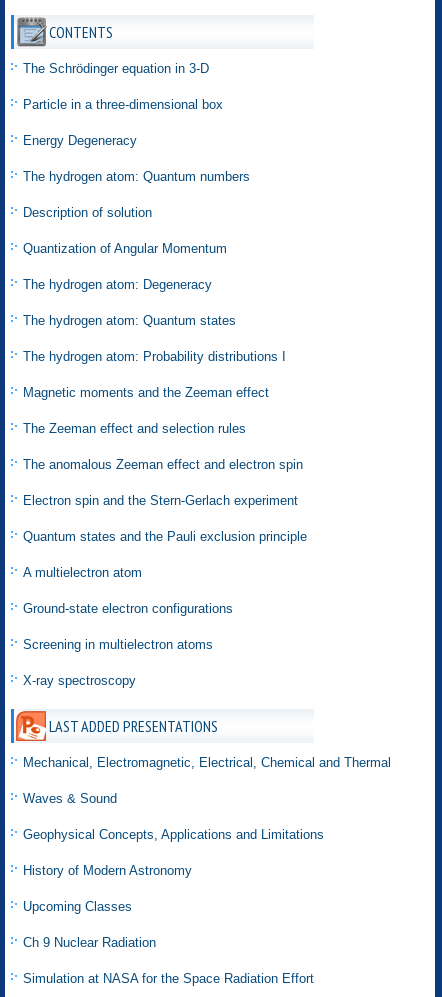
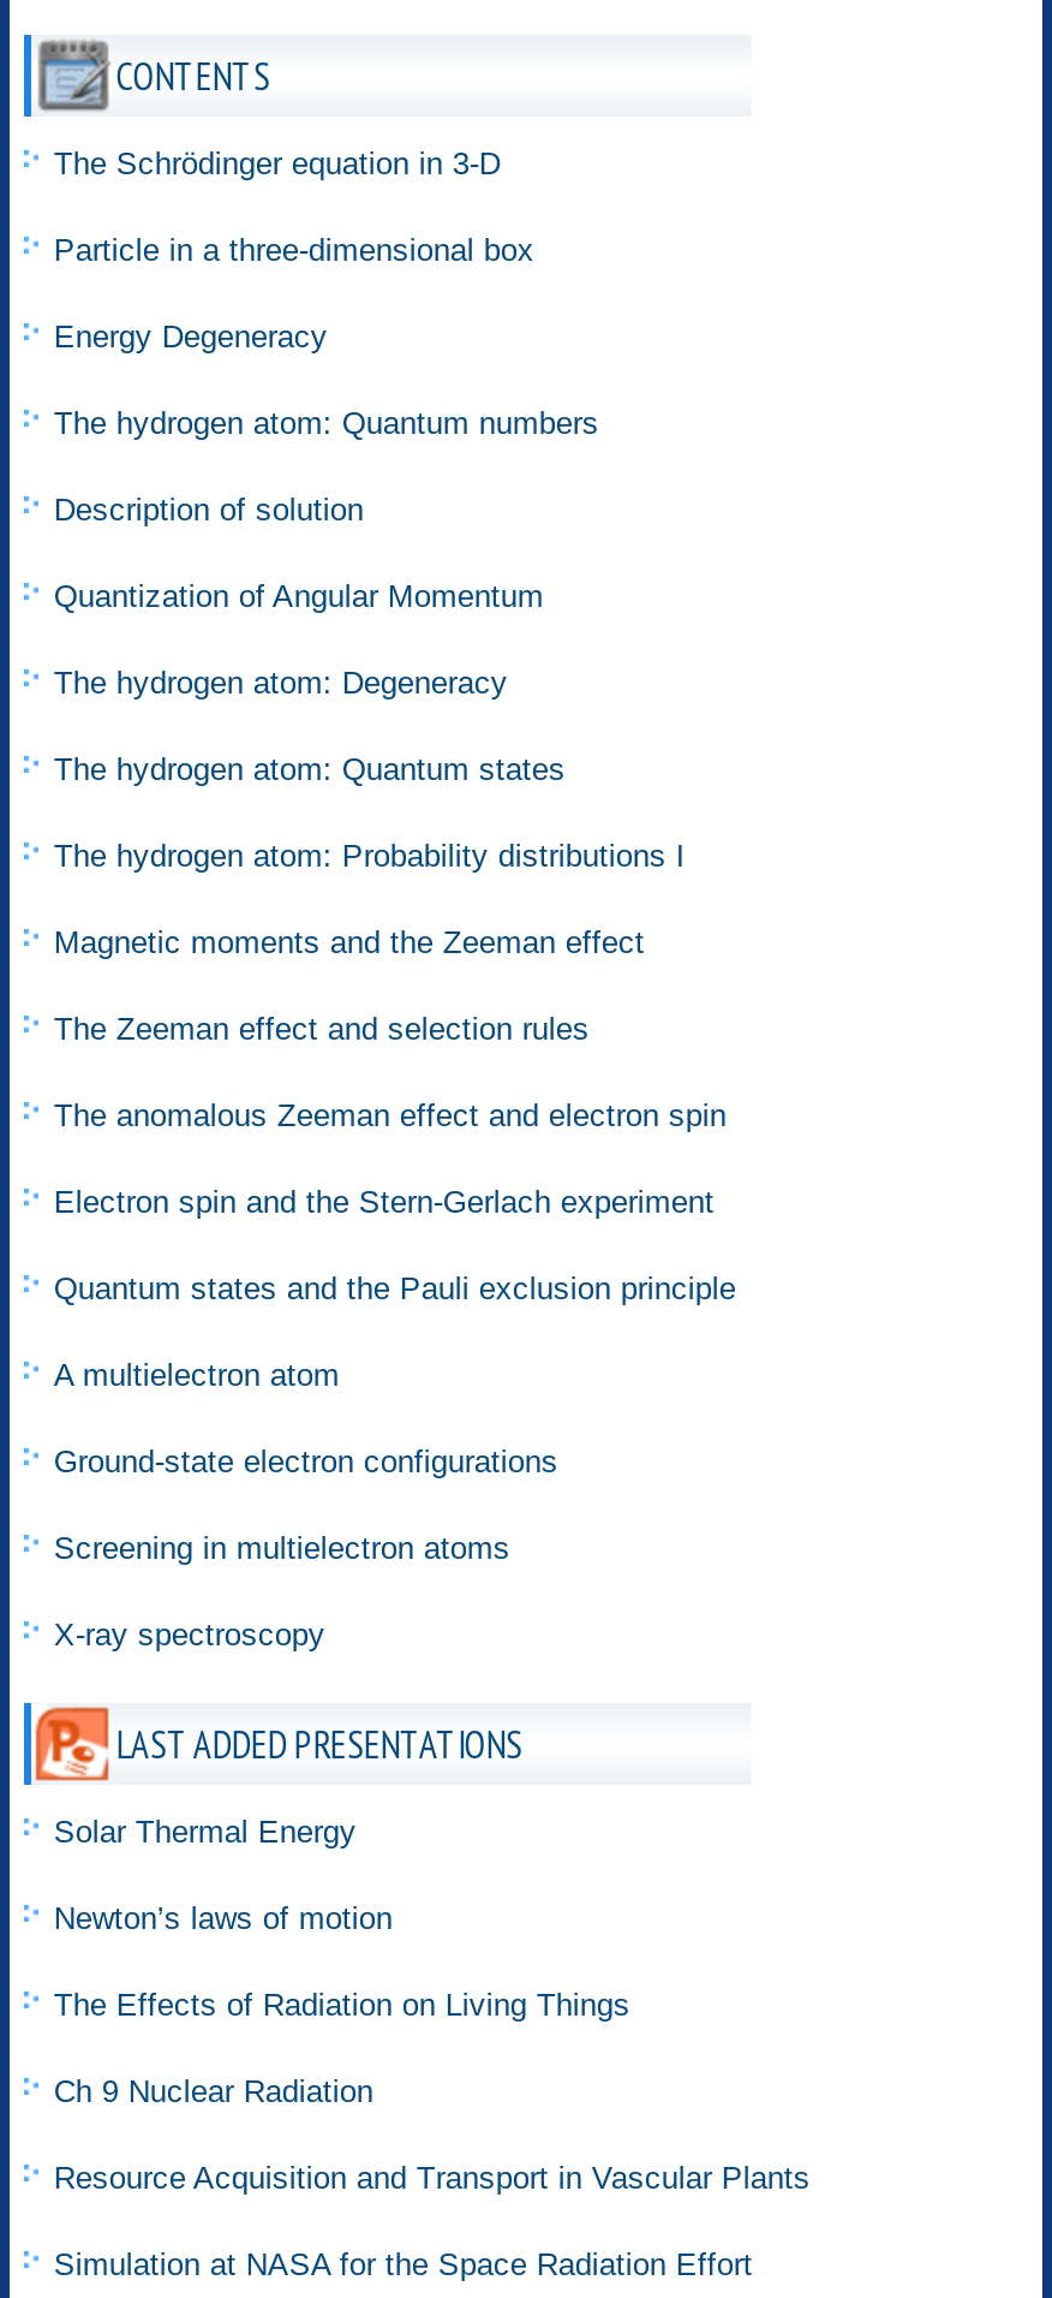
- Mechanical, Electromagnetic, Electrical, Chemical and Thermal
- Waves & Sound
- Geophysical Concepts, Applications and Limitations
- History of Modern Astronomy
- Upcoming Classes
+ Solar Thermal Energy
+ Newton’s laws of motion
+ The Effects of Radiation on Living Things

moved up: Ch 9 Nuclear Radiation

+ Resource Acquisition and Transport in Vascular Plants
